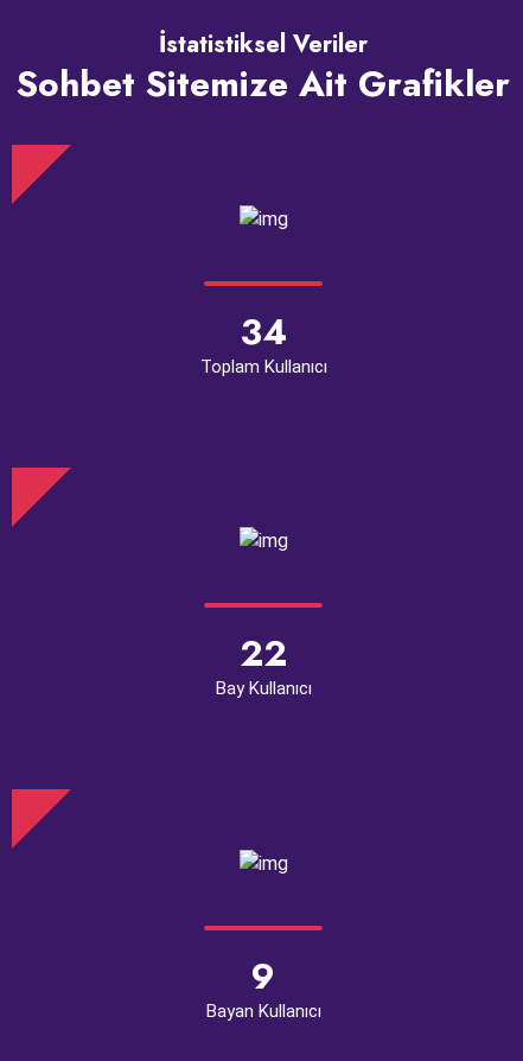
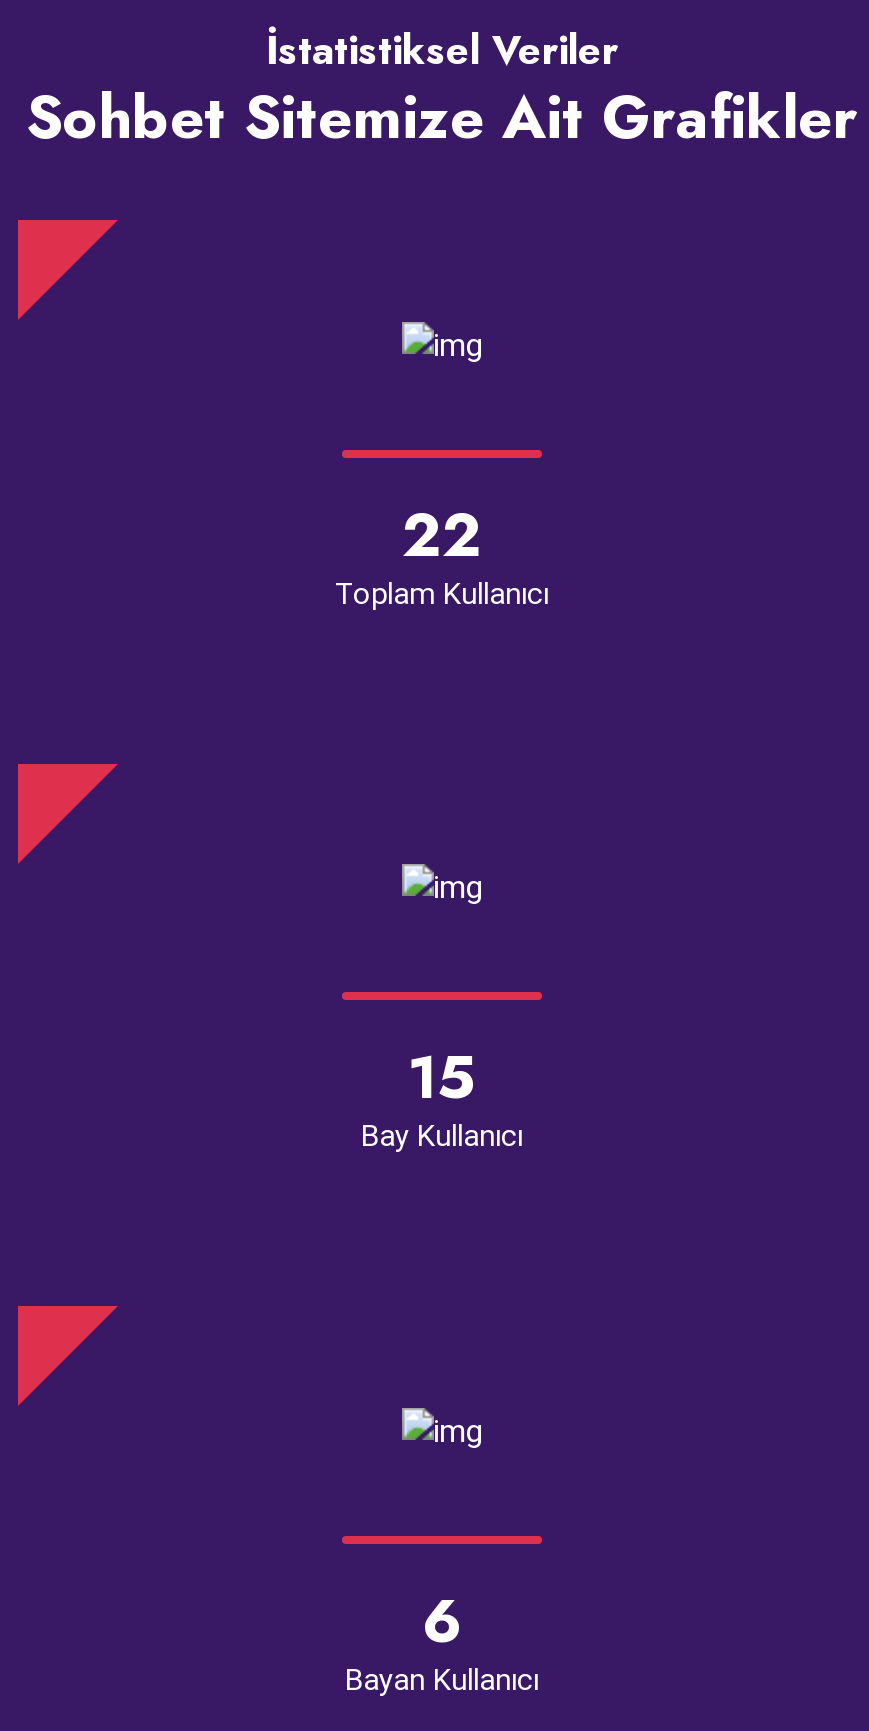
- 34
+ 22

- 22
+ 15

- 9
+ 6
